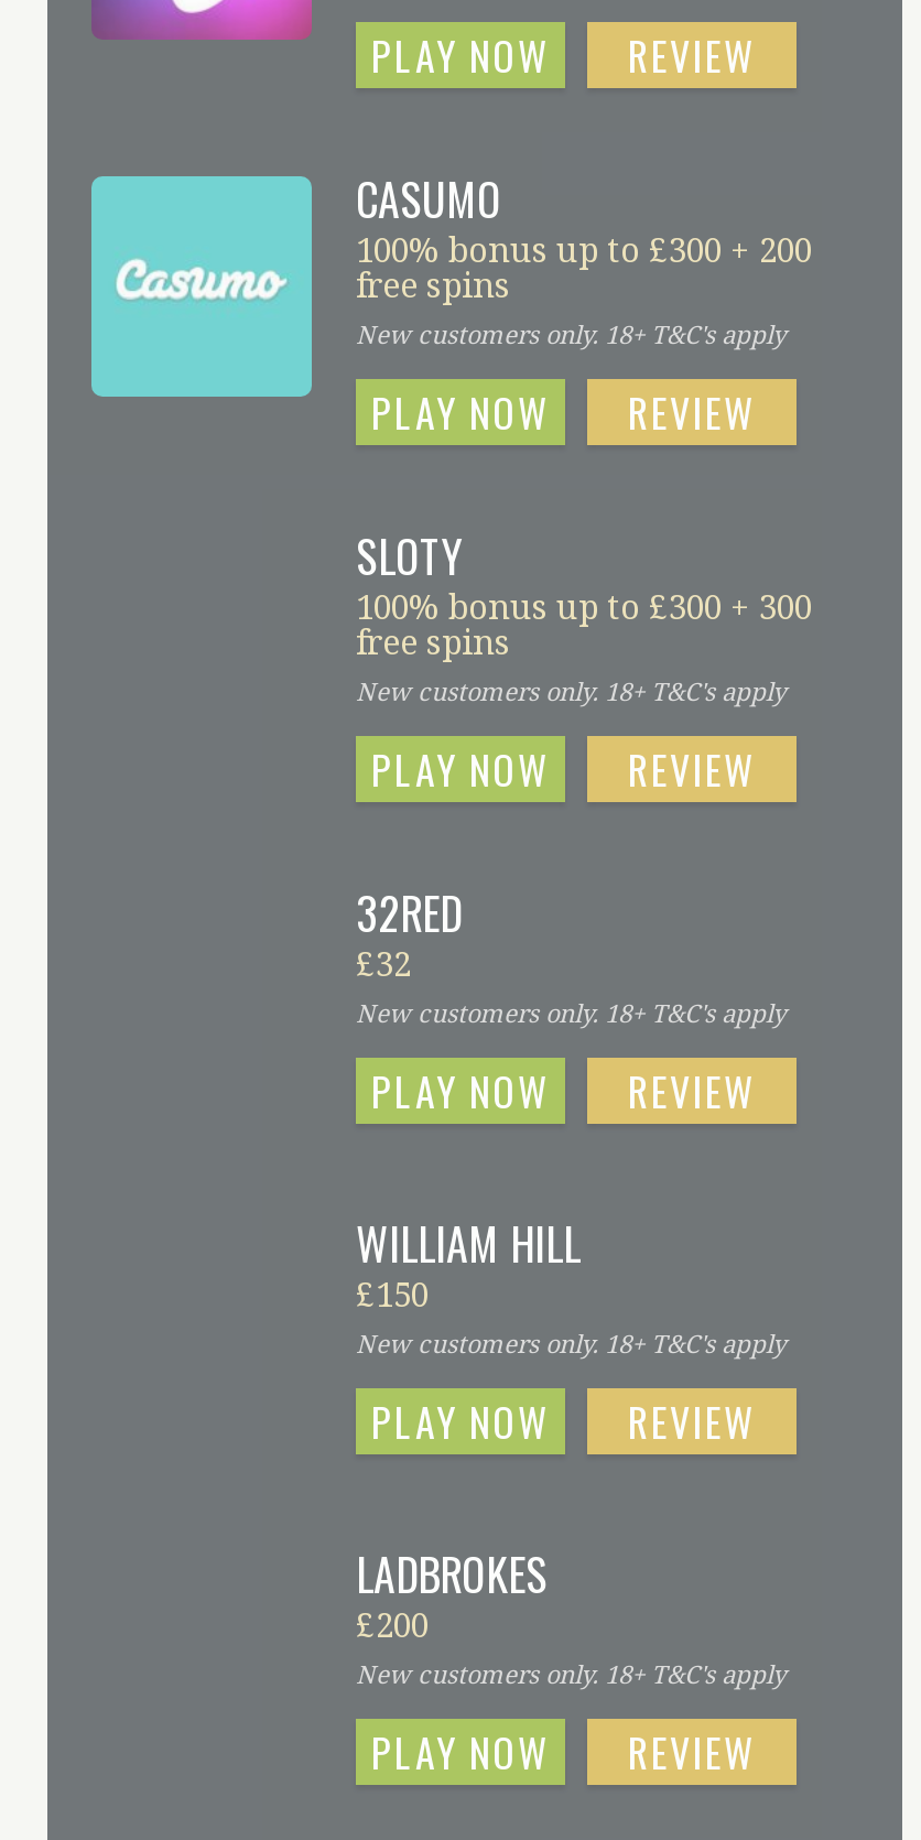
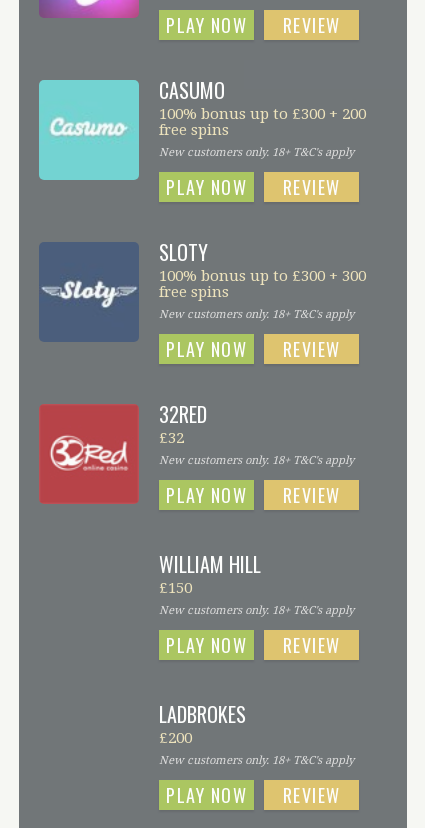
+ [image]

+ [image]
